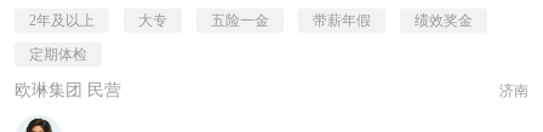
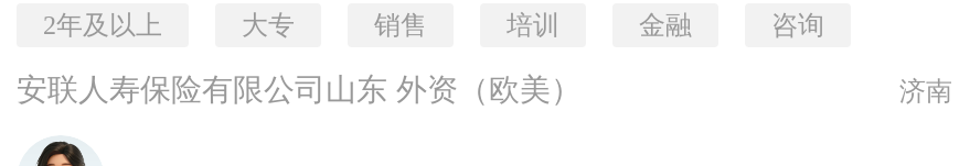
- 五险一金
- 带薪年假
- 绩效奖金
- 定期体检
- 欧琳集团 民营
+ 销售
+ 培训
+ 金融
+ 咨询
+ 安联人寿保险有限公司山东 外资（欧美）
